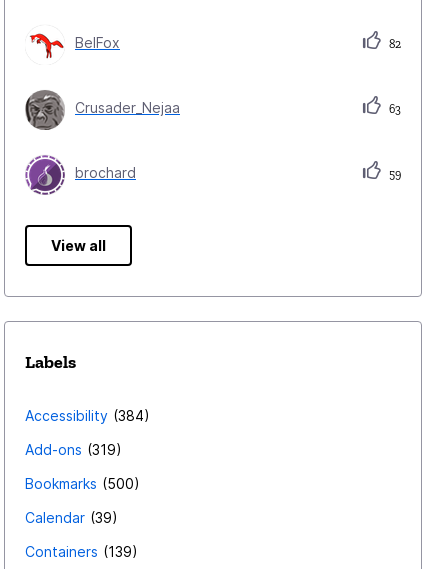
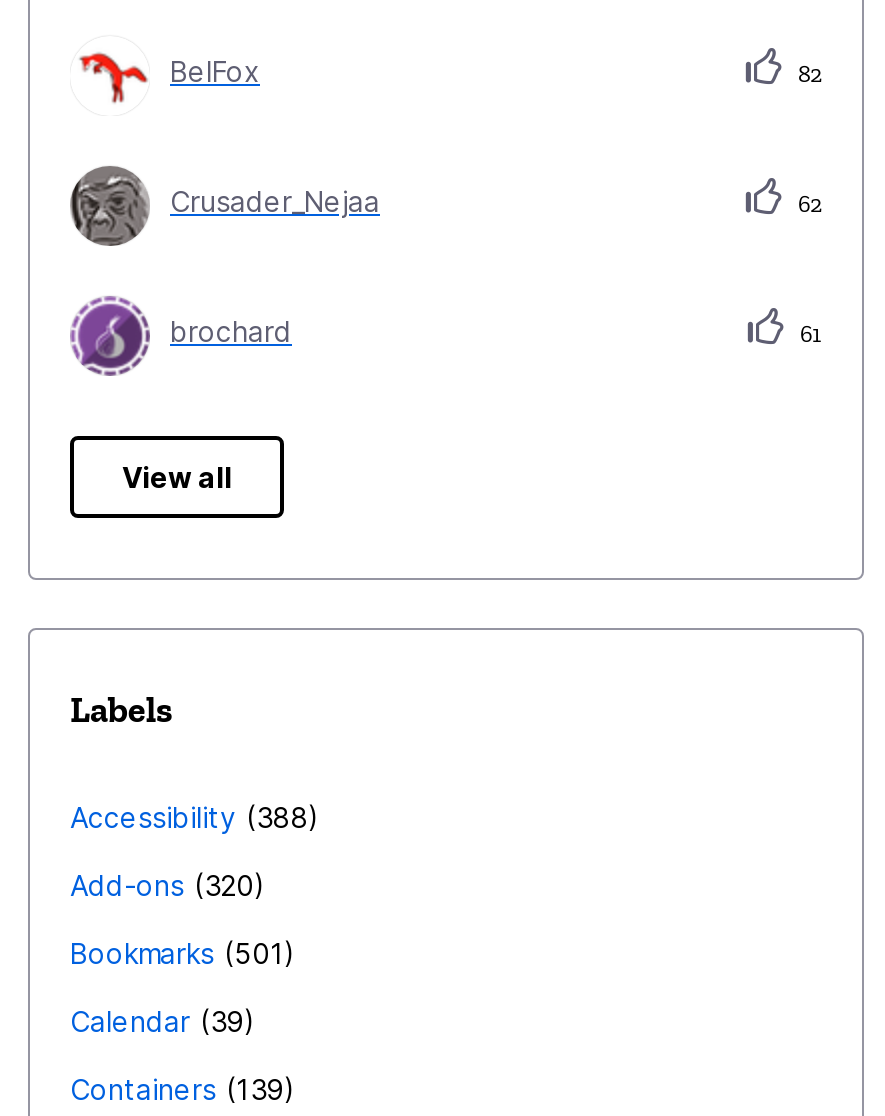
- 63
+ 62

- 59
+ 61

- Accessibility 384
+ Accessibility 388

- Add-ons 319
+ Add-ons 320

- Bookmarks 500
+ Bookmarks 501
